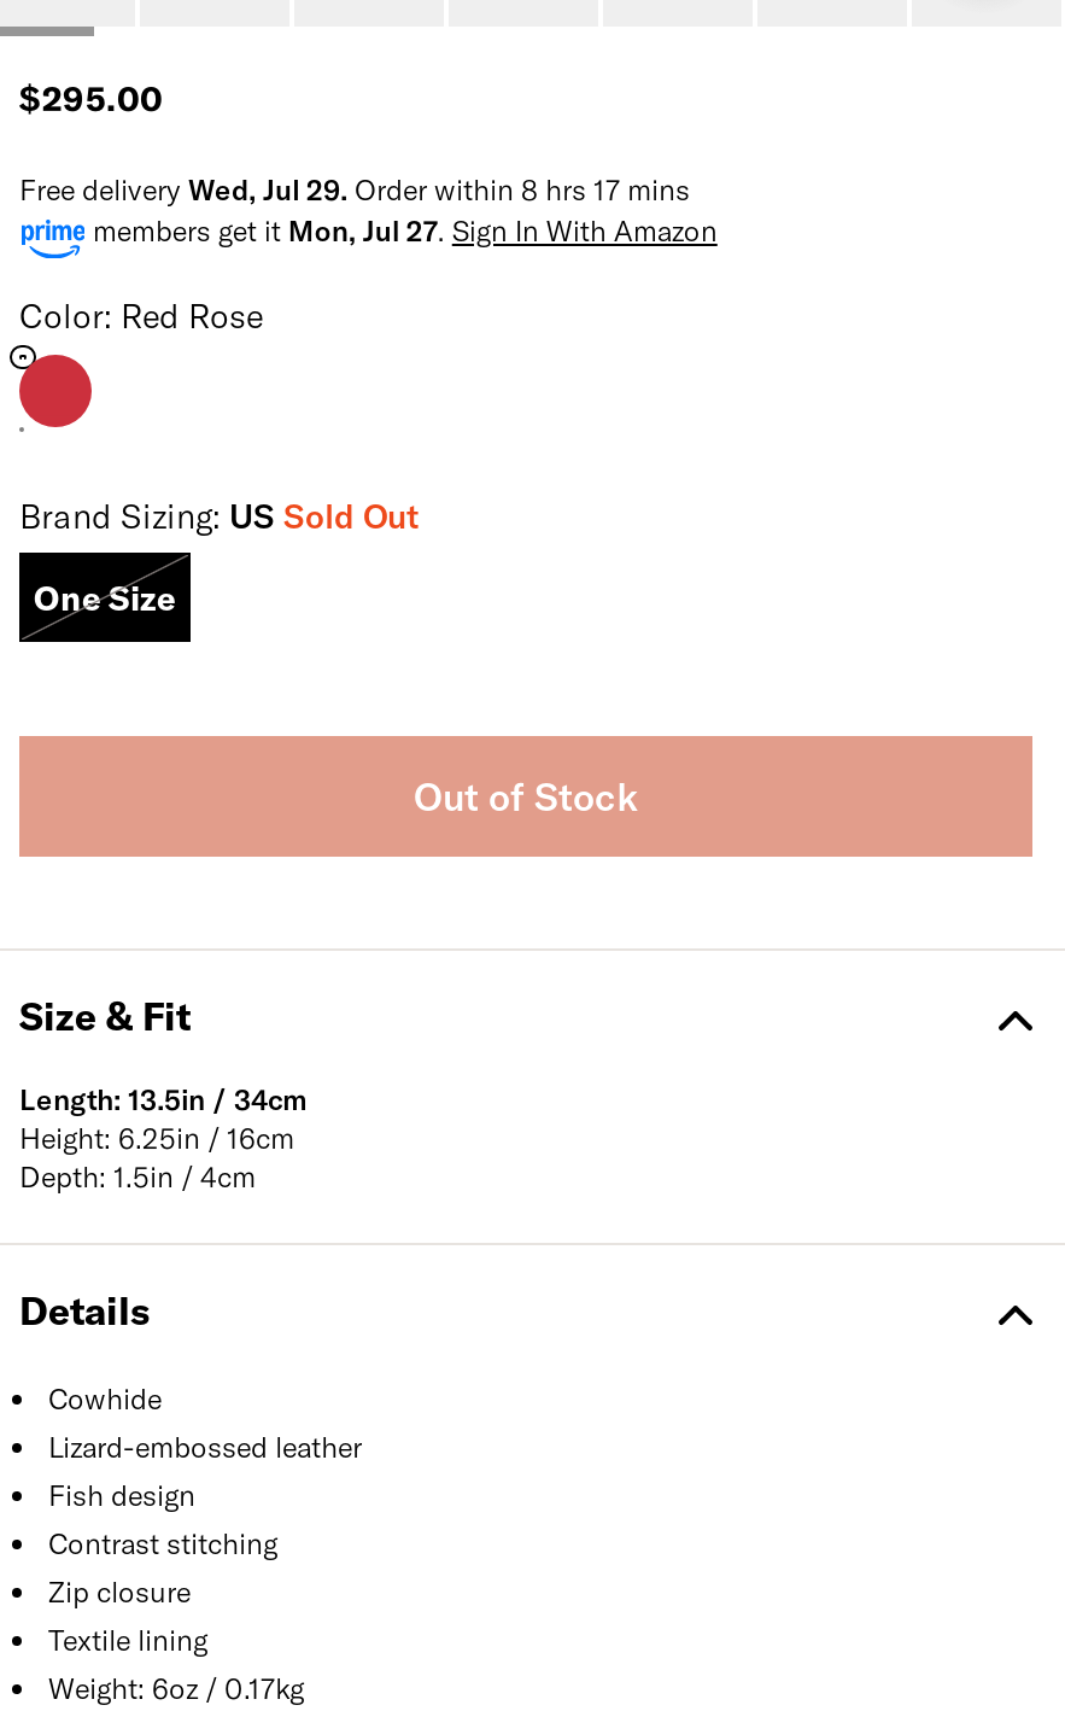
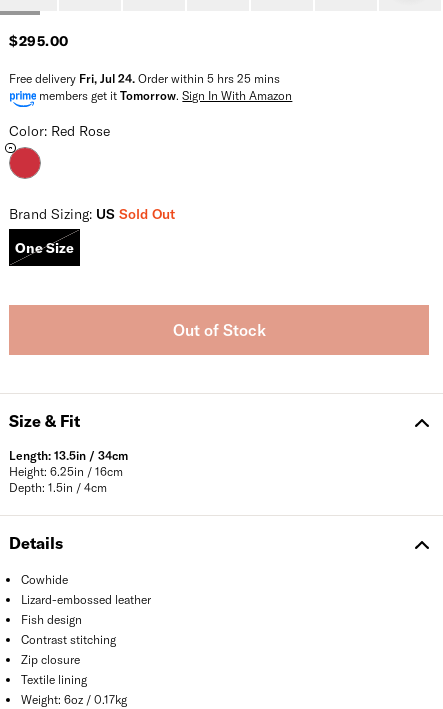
- Free delivery Wed, Jul 29. Order within 8 hrs 17 mins
- members get it Mon, Jul 27. Sign In With Amazon
+ Free delivery Fri, Jul 24. Order within 5 hrs 25 mins
+ members get it Tomorrow. Sign In With Amazon
